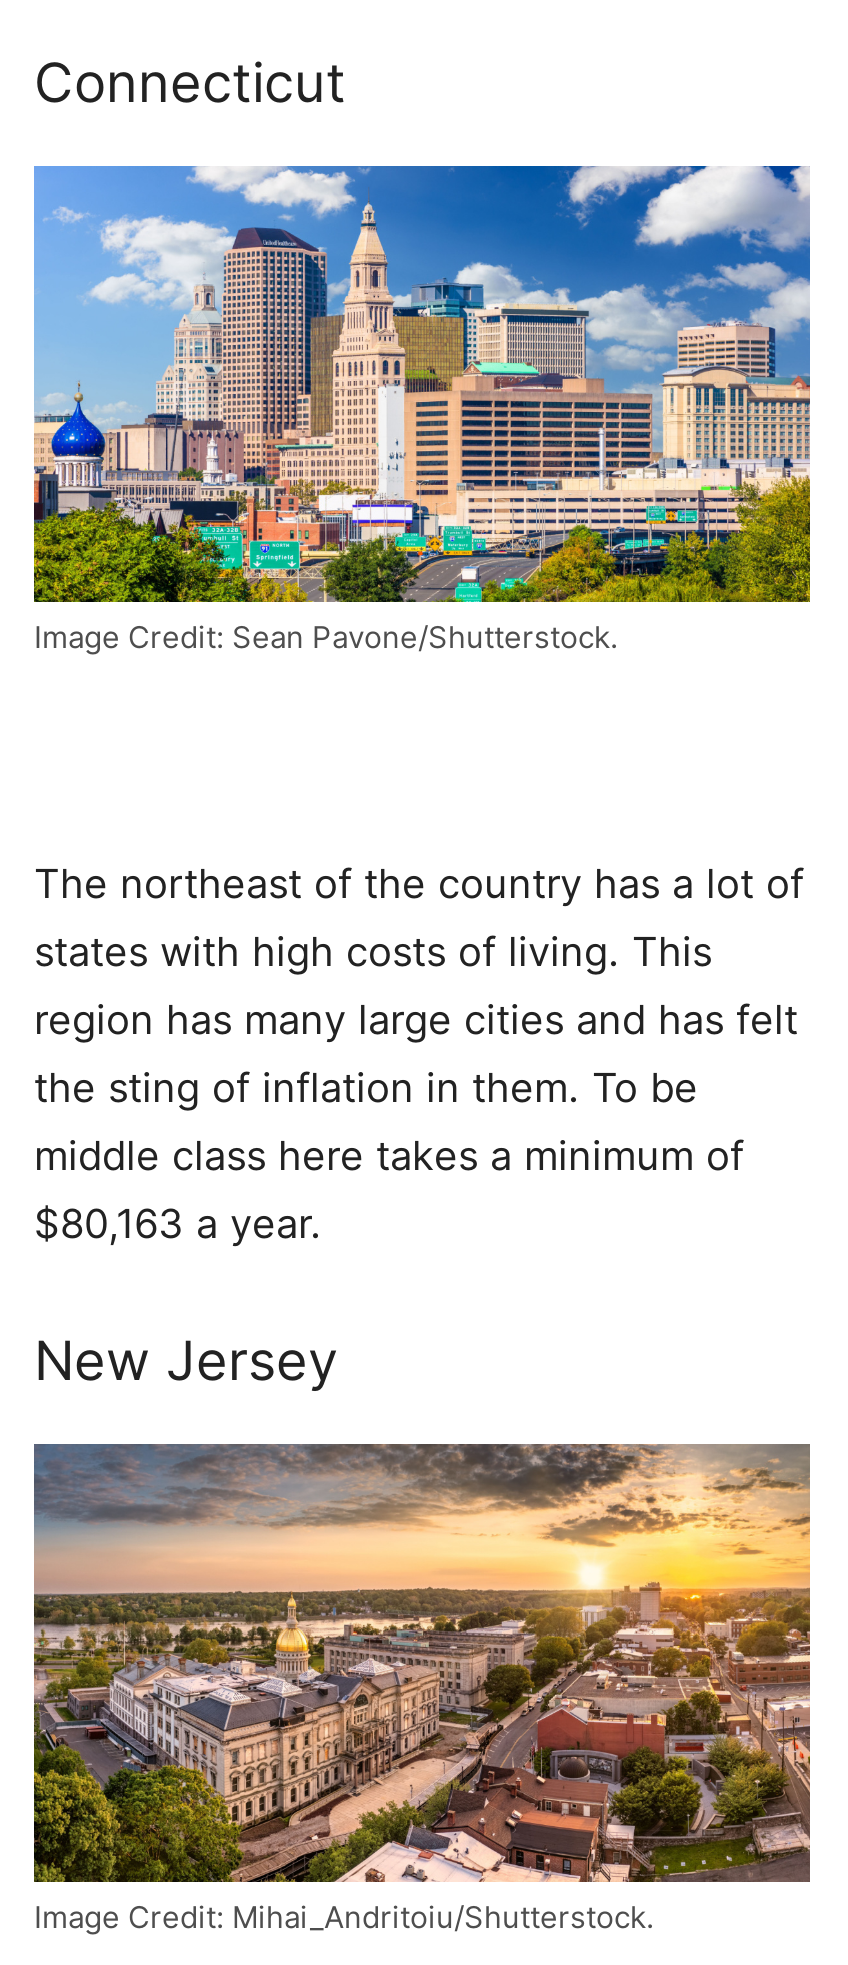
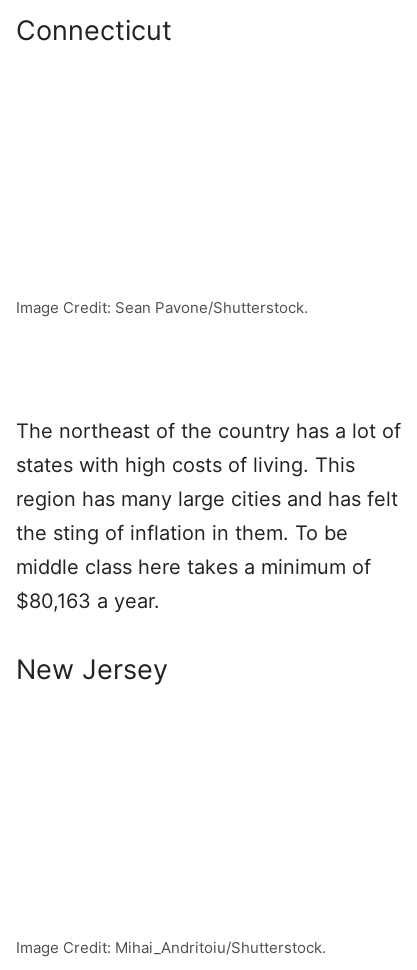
- [image]

- [image]
